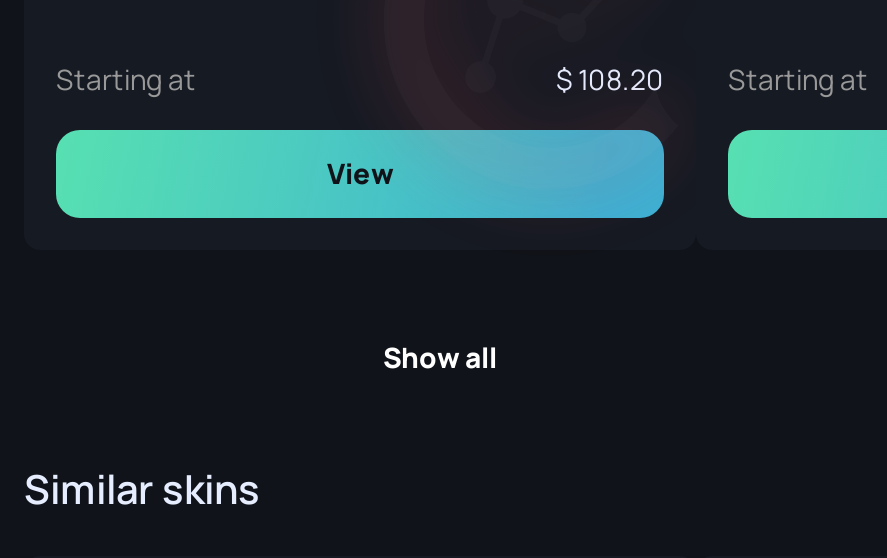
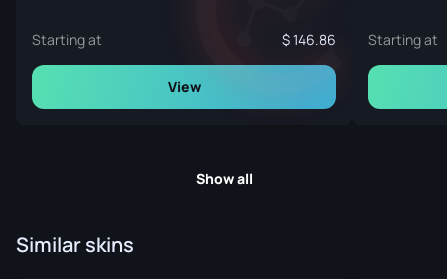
- 108.20 Starting at
+ 146.86 Starting at
